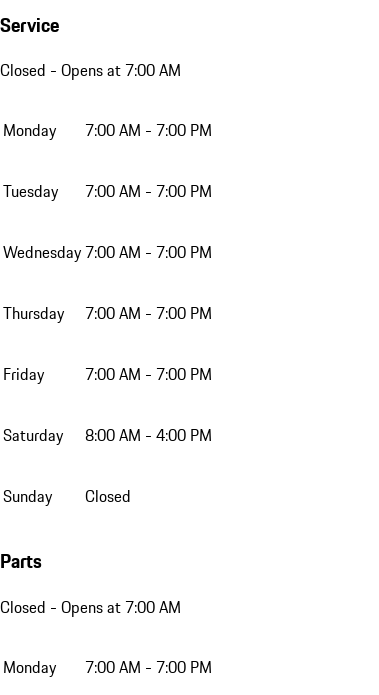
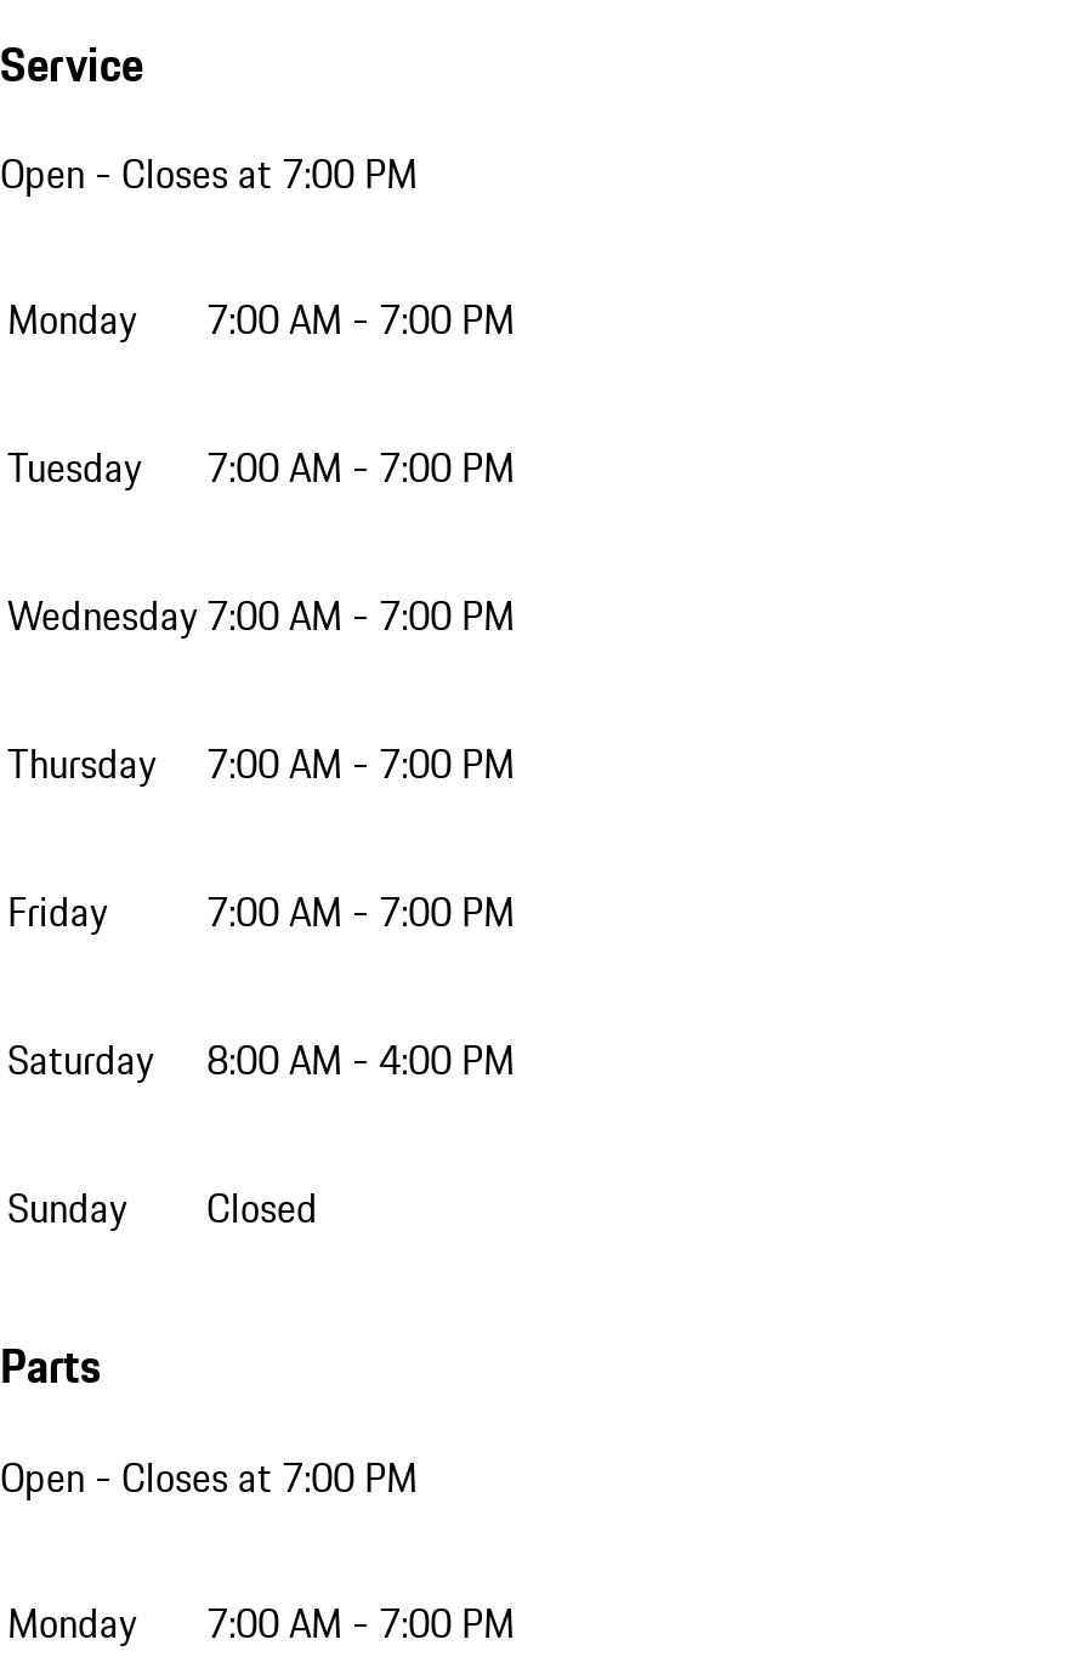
- Closed - Opens at 7:00 AM
+ Open - Closes at 7:00 PM

- Closed - Opens at 7:00 AM
+ Open - Closes at 7:00 PM
